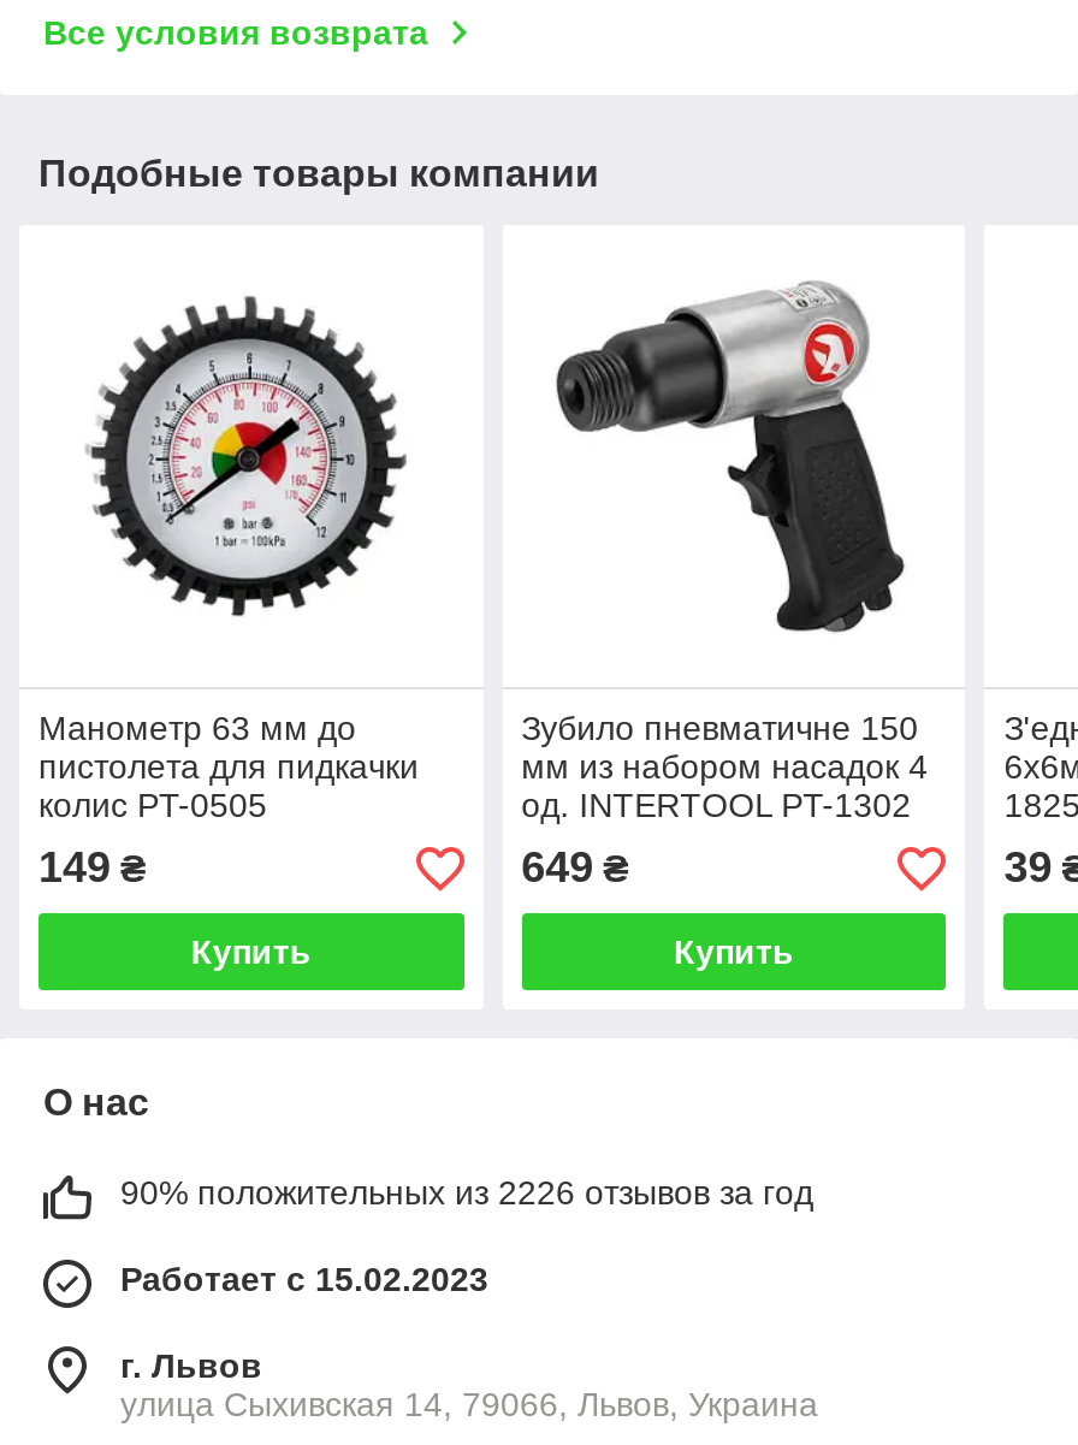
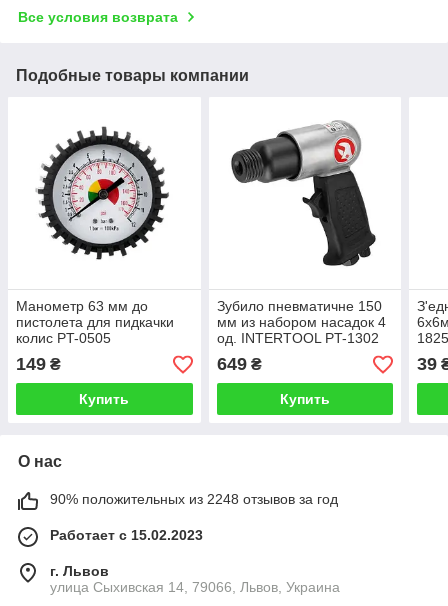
- 90% положительных из 2226 отзывов за год
+ 90% положительных из 2248 отзывов за год
